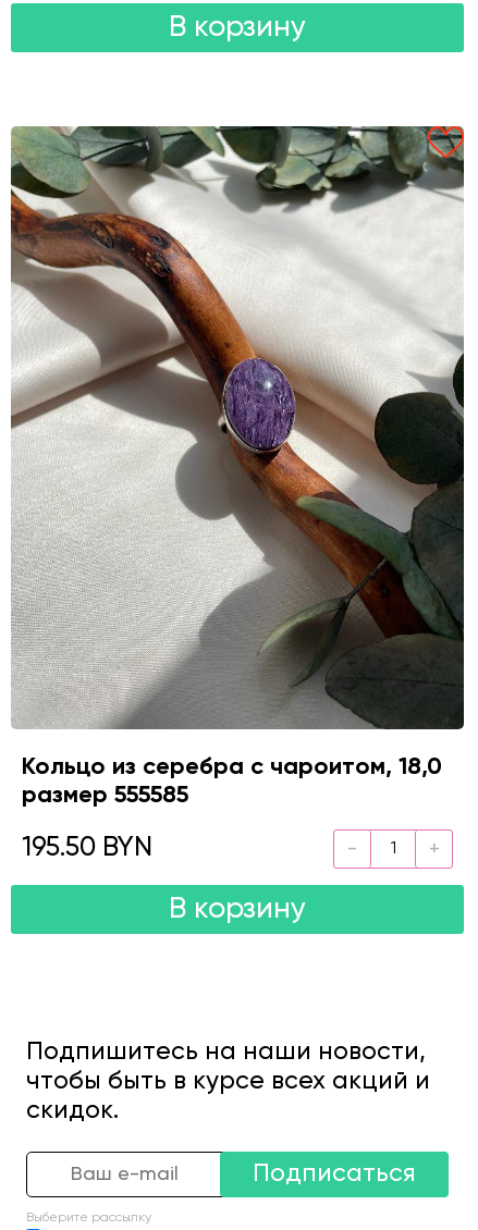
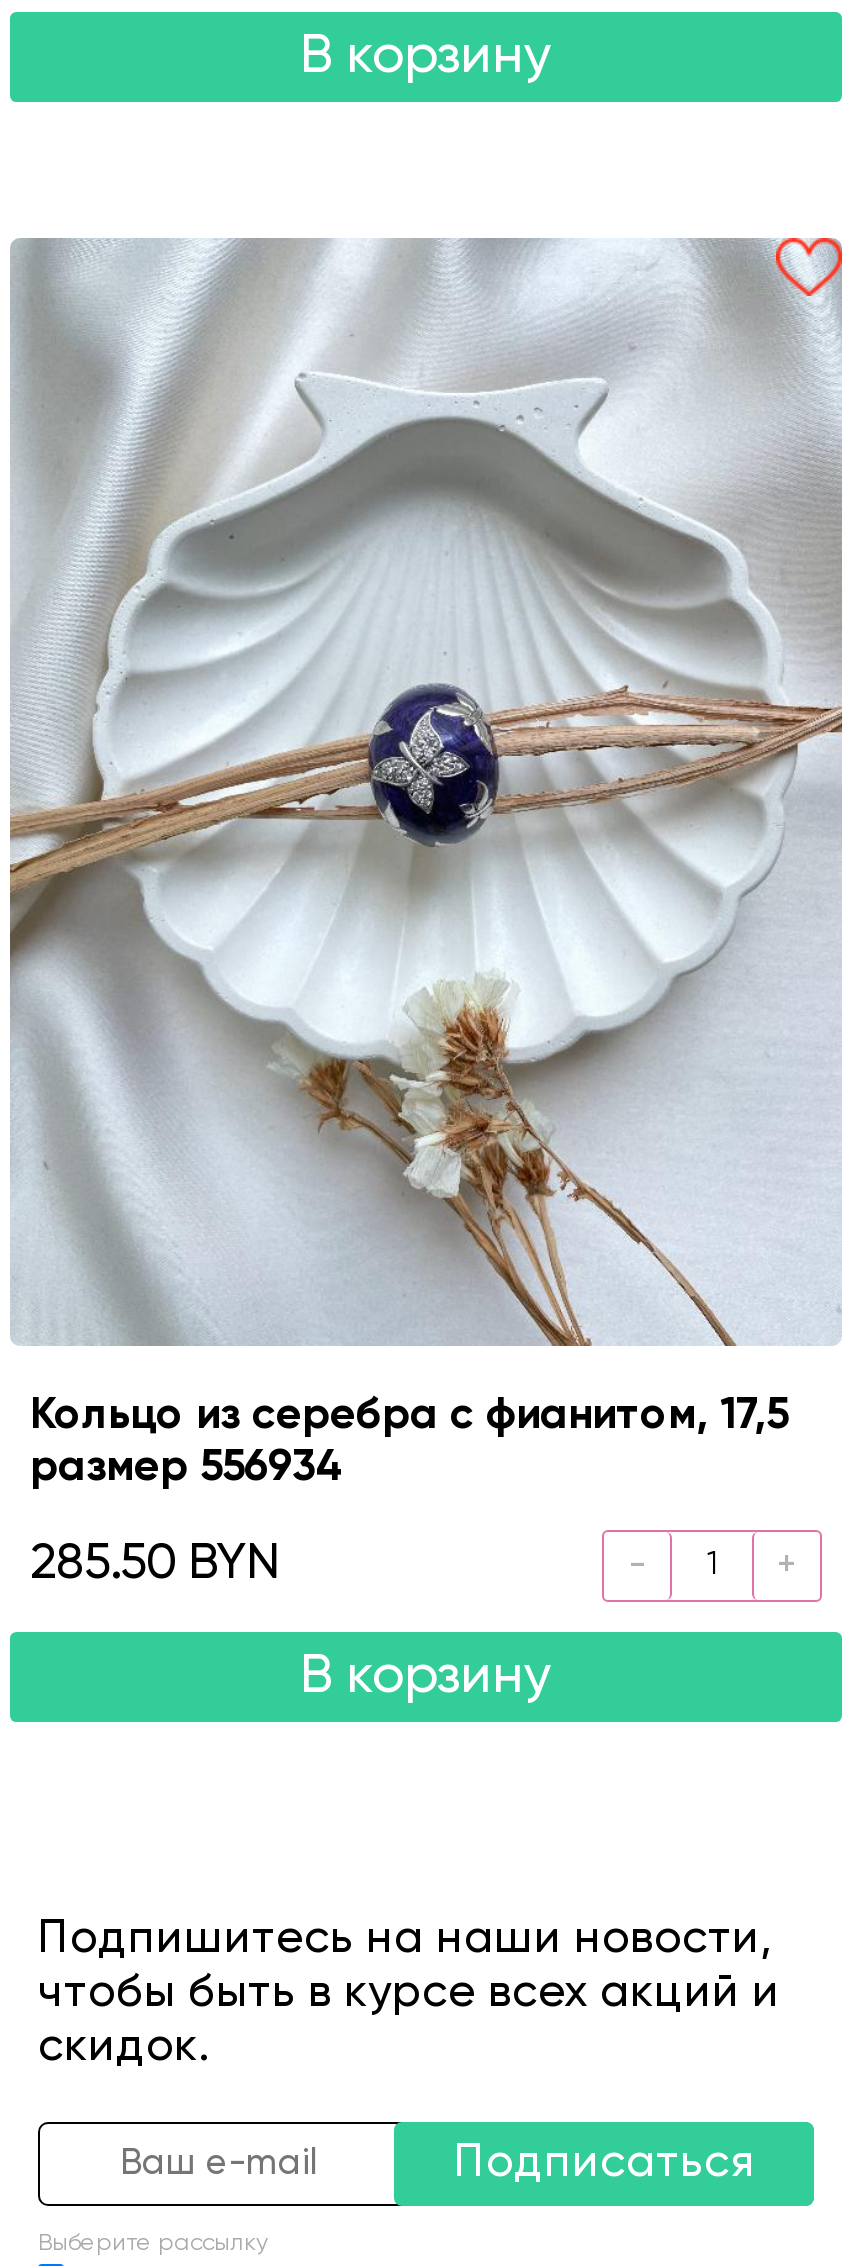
- [image]
- Кольцо из серебра с чароитом, 18,0
+ [image]
+ Кольцо из серебра с фианитом, 17,5

- размер 555585
+ размер 556934

- 195.50 BYN
+ 285.50 BYN
